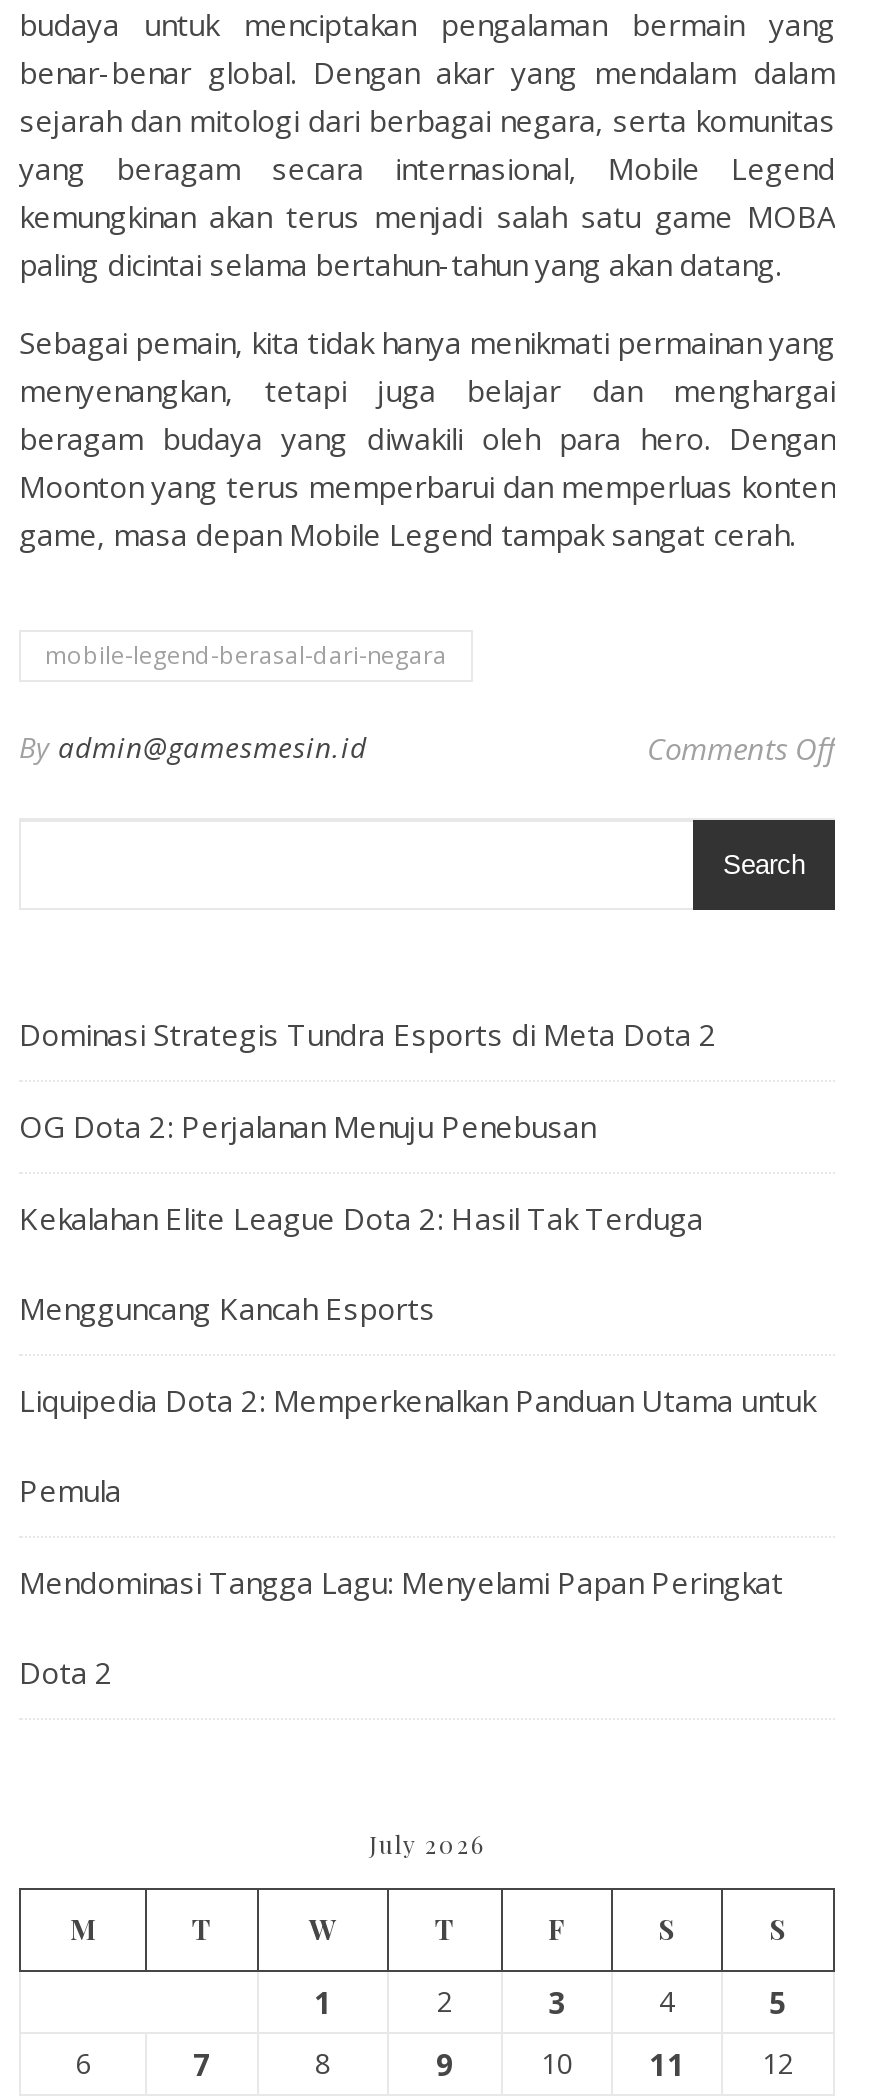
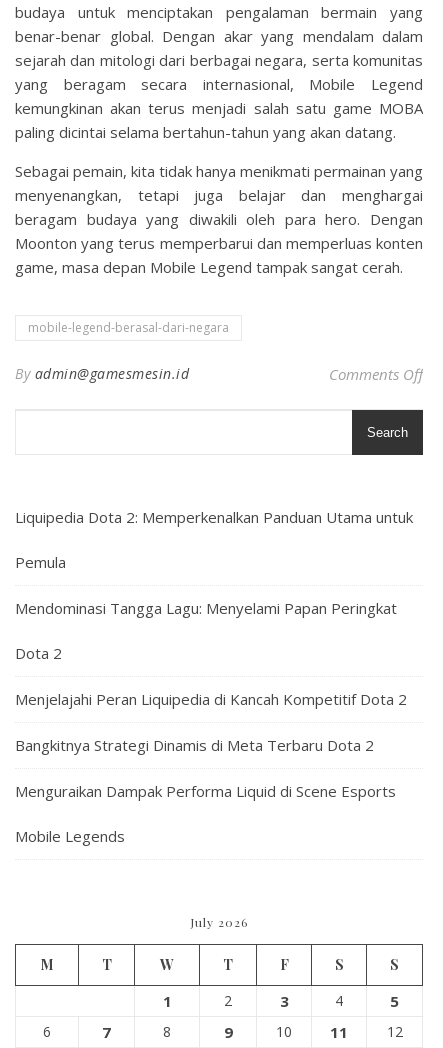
- Dominasi Strategis Tundra Esports di Meta Dota 2
- OG Dota 2: Perjalanan Menuju Penebusan
- Kekalahan Elite League Dota 2: Hasil Tak Terduga
- Mengguncang Kancah Esports

moved up: Liquipedia Dota 2: Memperkenalkan Panduan Utama untuk | Pemula | Mendominasi Tangga Lagu: Menyelami Papan Peringkat | Dota 2

+ Menjelajahi Peran Liquipedia di Kancah Kompetitif Dota 2
+ Bangkitnya Strategi Dinamis di Meta Terbaru Dota 2
+ Menguraikan Dampak Performa Liquid di Scene Esports
+ Mobile Legends
